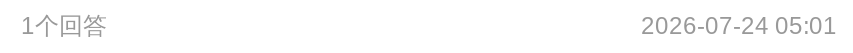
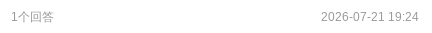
- 2026-07-24 05:01
+ 2026-07-21 19:24
